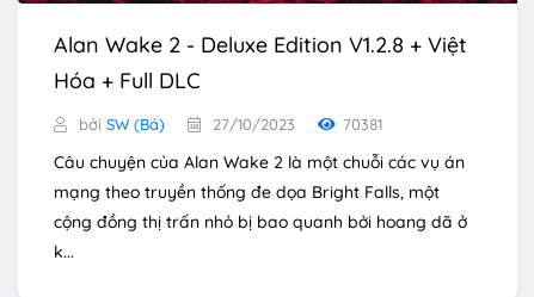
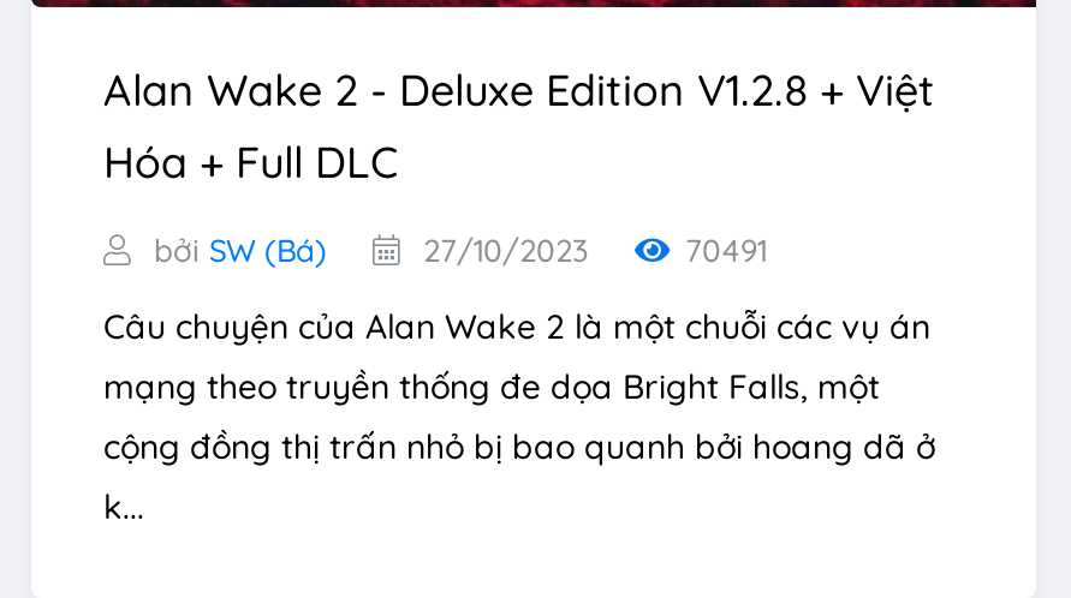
- 70381
+ 70491
